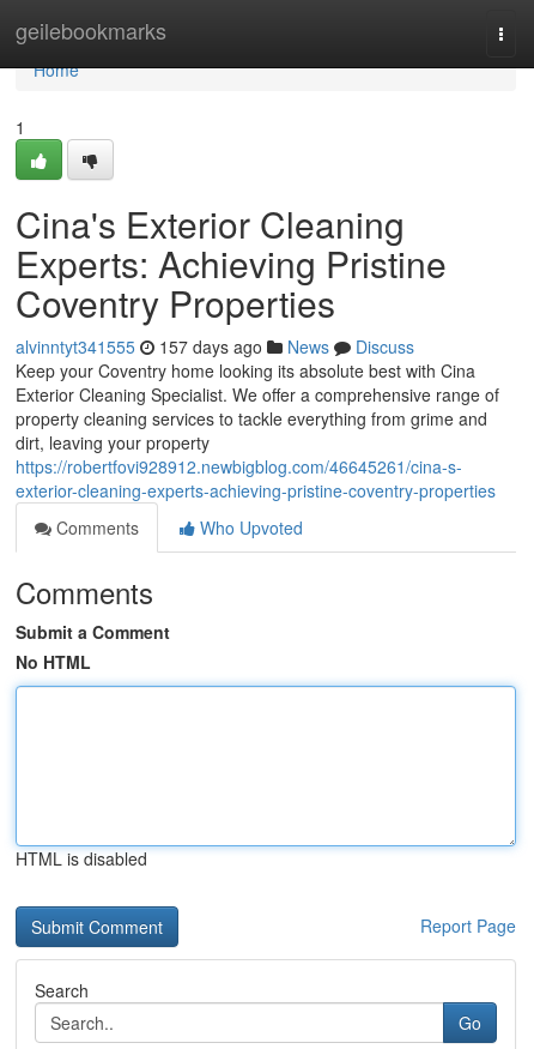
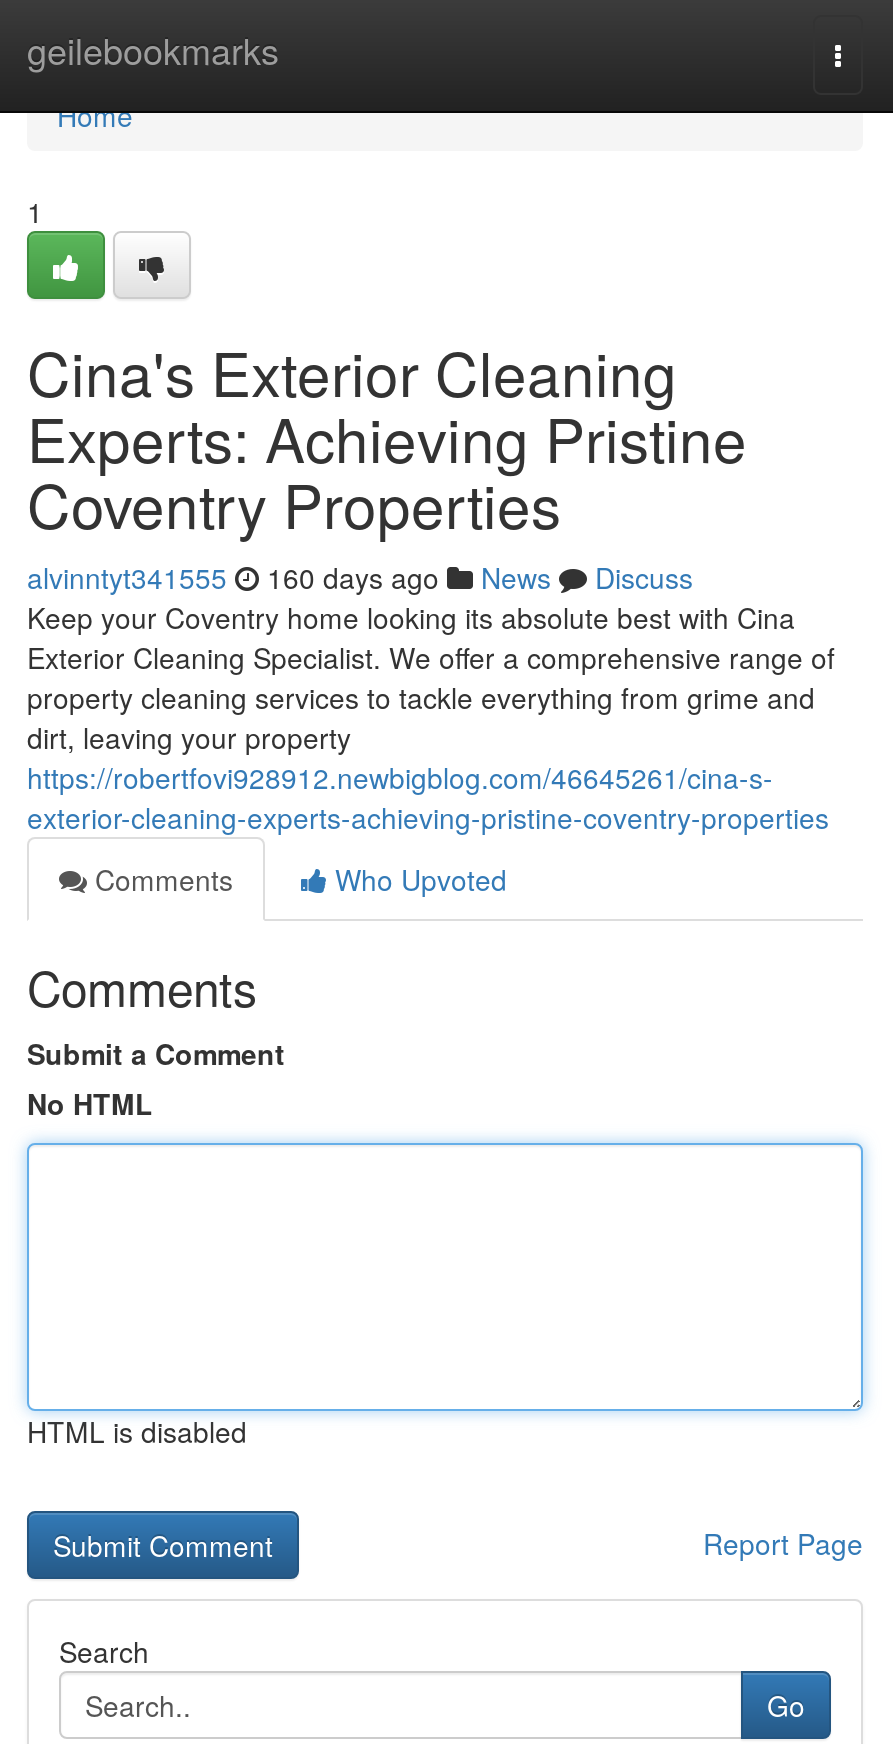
- alvinntyt341555 157 days ago News Discuss
+ alvinntyt341555 160 days ago News Discuss
